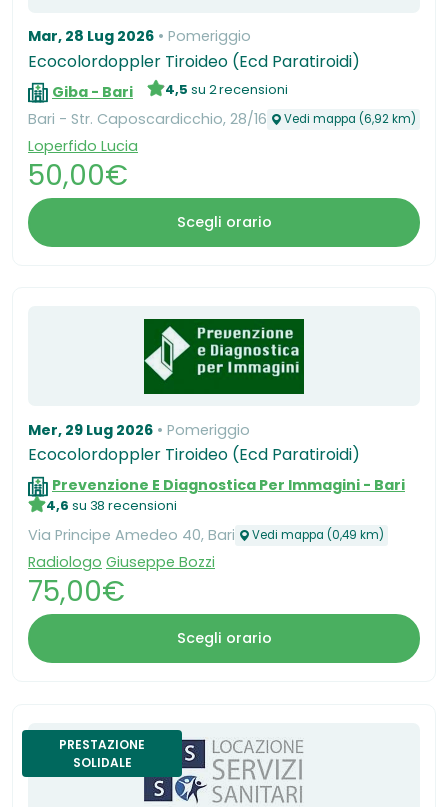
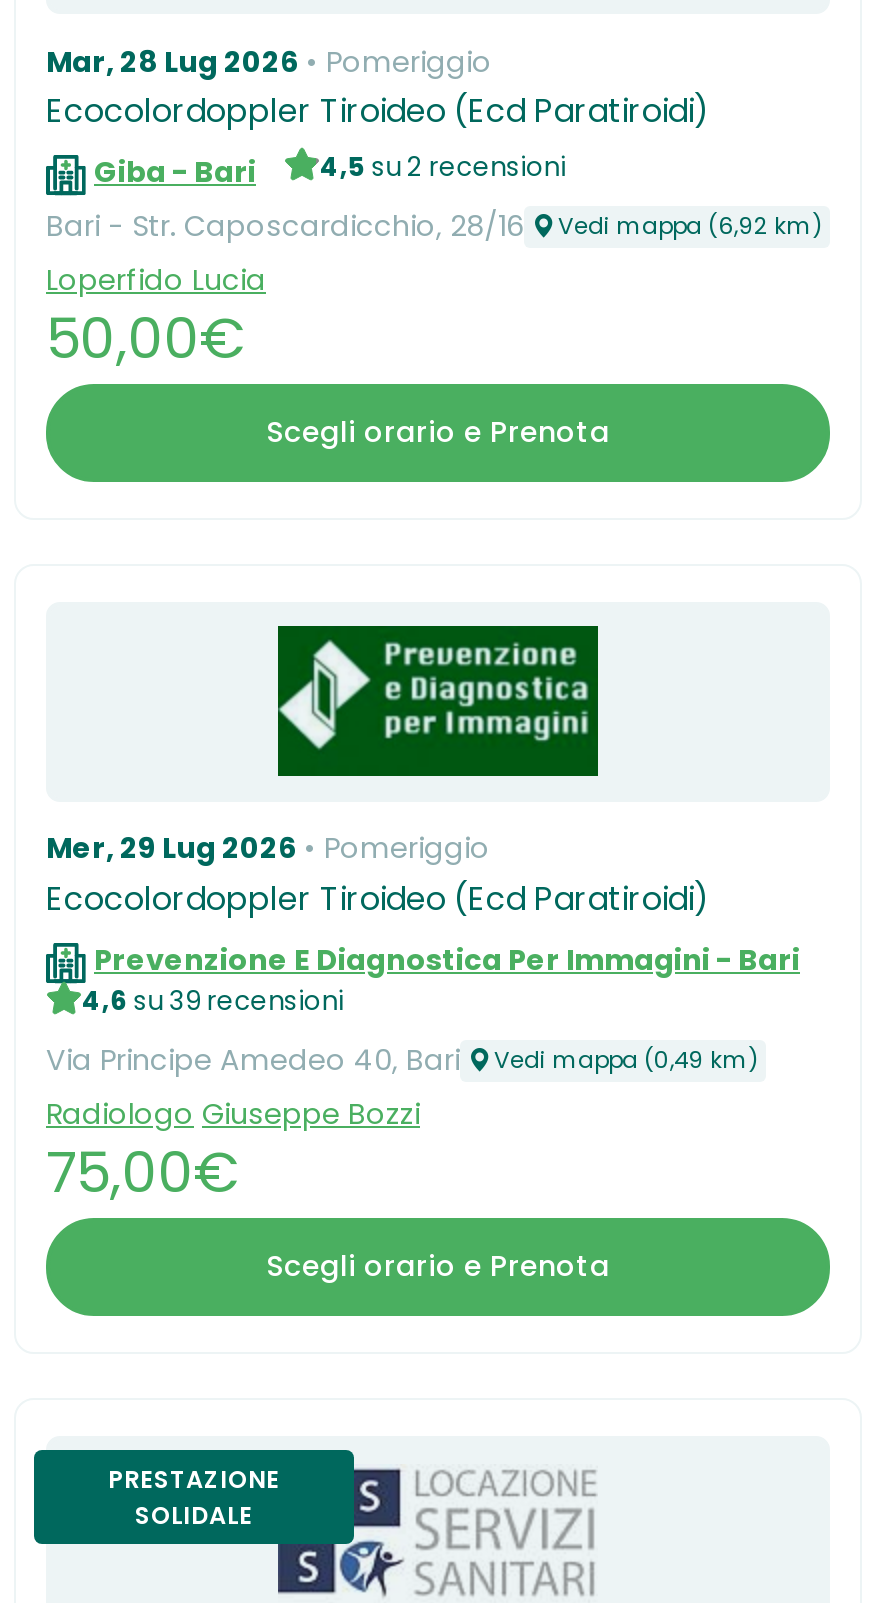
- Scegli orario
+ Scegli orario e Prenota

- 4,6 su 38 recensioni
+ 4,6 su 39 recensioni

- Scegli orario
+ Scegli orario e Prenota
